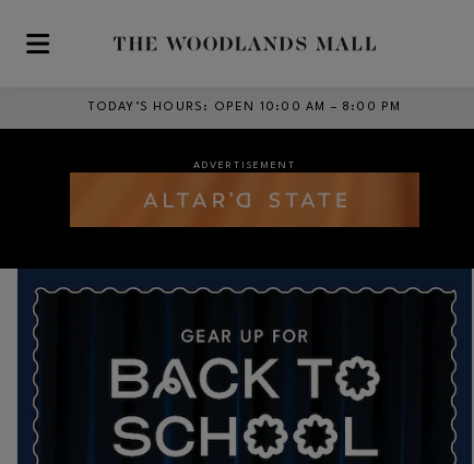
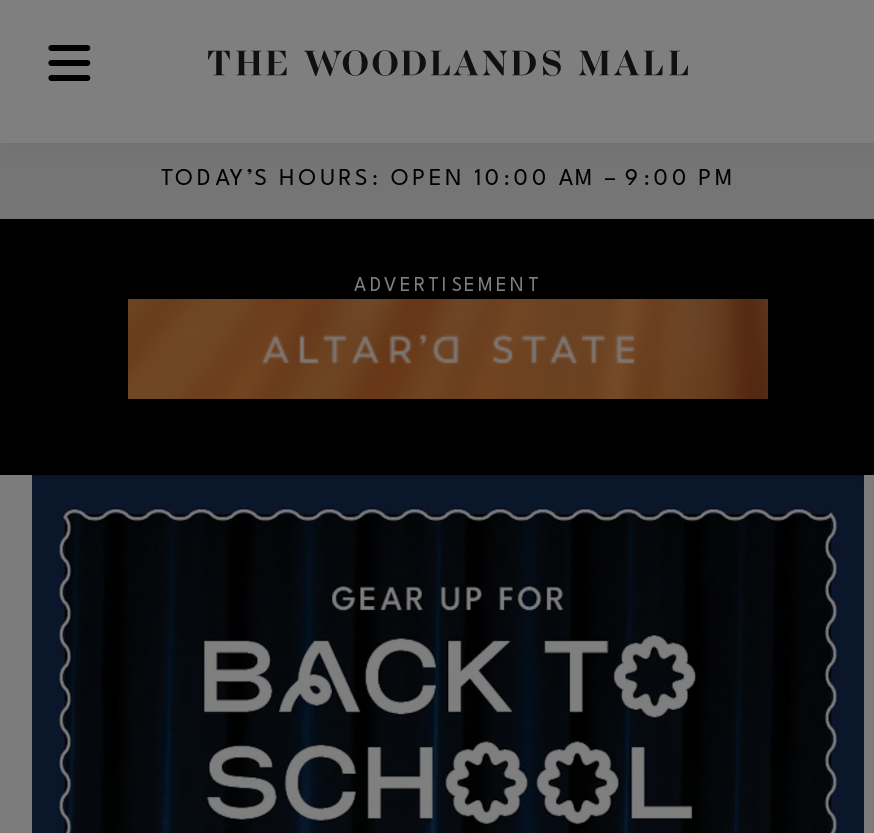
- TODAY’S HOURS: OPEN 10:00 AM – 8:00 PM
+ TODAY’S HOURS: OPEN 10:00 AM – 9:00 PM
